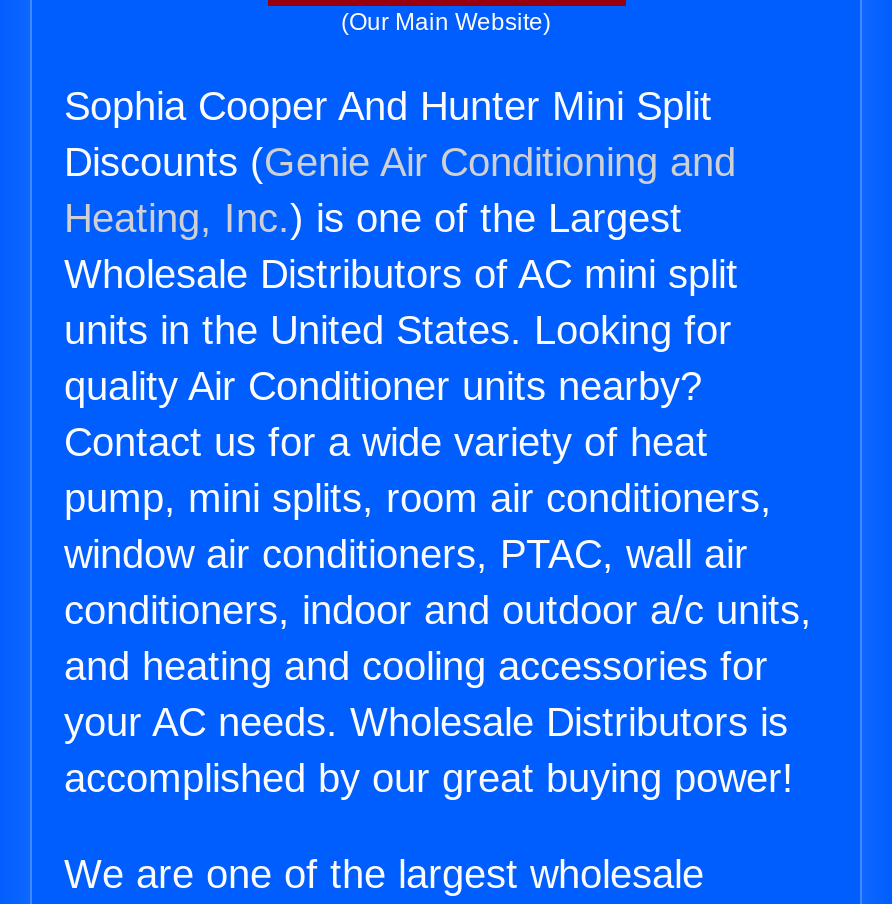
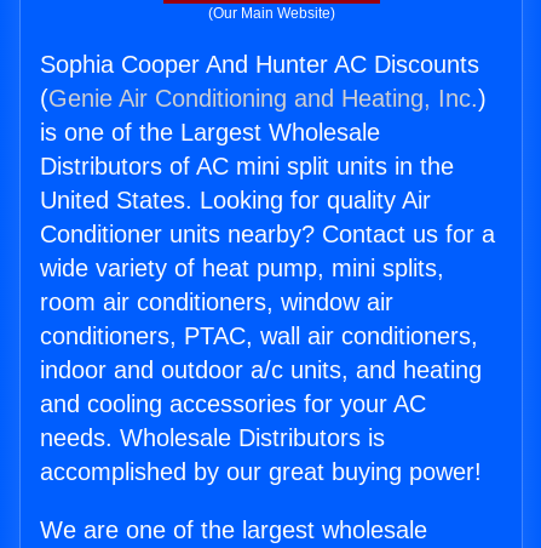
- Sophia Cooper And Hunter Mini Split
- Discounts (Genie Air Conditioning and
- Heating, Inc.) is one of the Largest
- Wholesale Distributors of AC mini split
- units in the United States. Looking for
- quality Air Conditioner units nearby?
- Contact us for a wide variety of heat
- pump, mini splits, room air conditioners,
- window air conditioners, PTAC, wall air
- conditioners, indoor and outdoor a/c units,
- and heating and cooling accessories for
- your AC needs. Wholesale Distributors is
+ Sophia Cooper And Hunter AC Discounts
+ (Genie Air Conditioning and Heating, Inc.)
+ is one of the Largest Wholesale
+ Distributors of AC mini split units in the
+ United States. Looking for quality Air
+ Conditioner units nearby? Contact us for a
+ wide variety of heat pump, mini splits,
+ room air conditioners, window air
+ conditioners, PTAC, wall air conditioners,
+ indoor and outdoor a/c units, and heating
+ and cooling accessories for your AC
+ needs. Wholesale Distributors is
